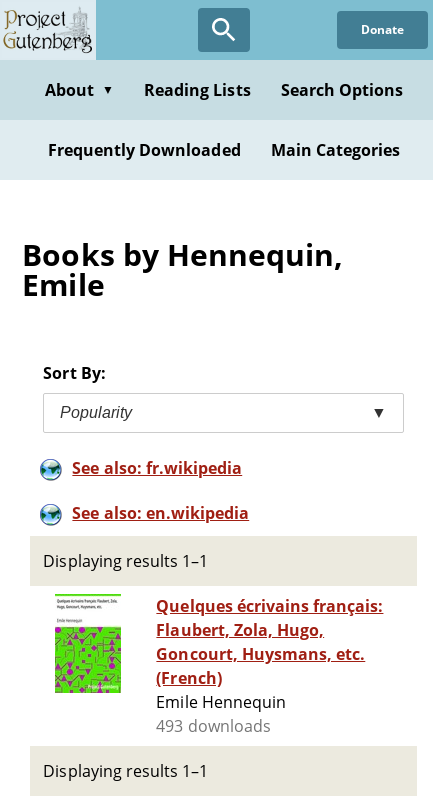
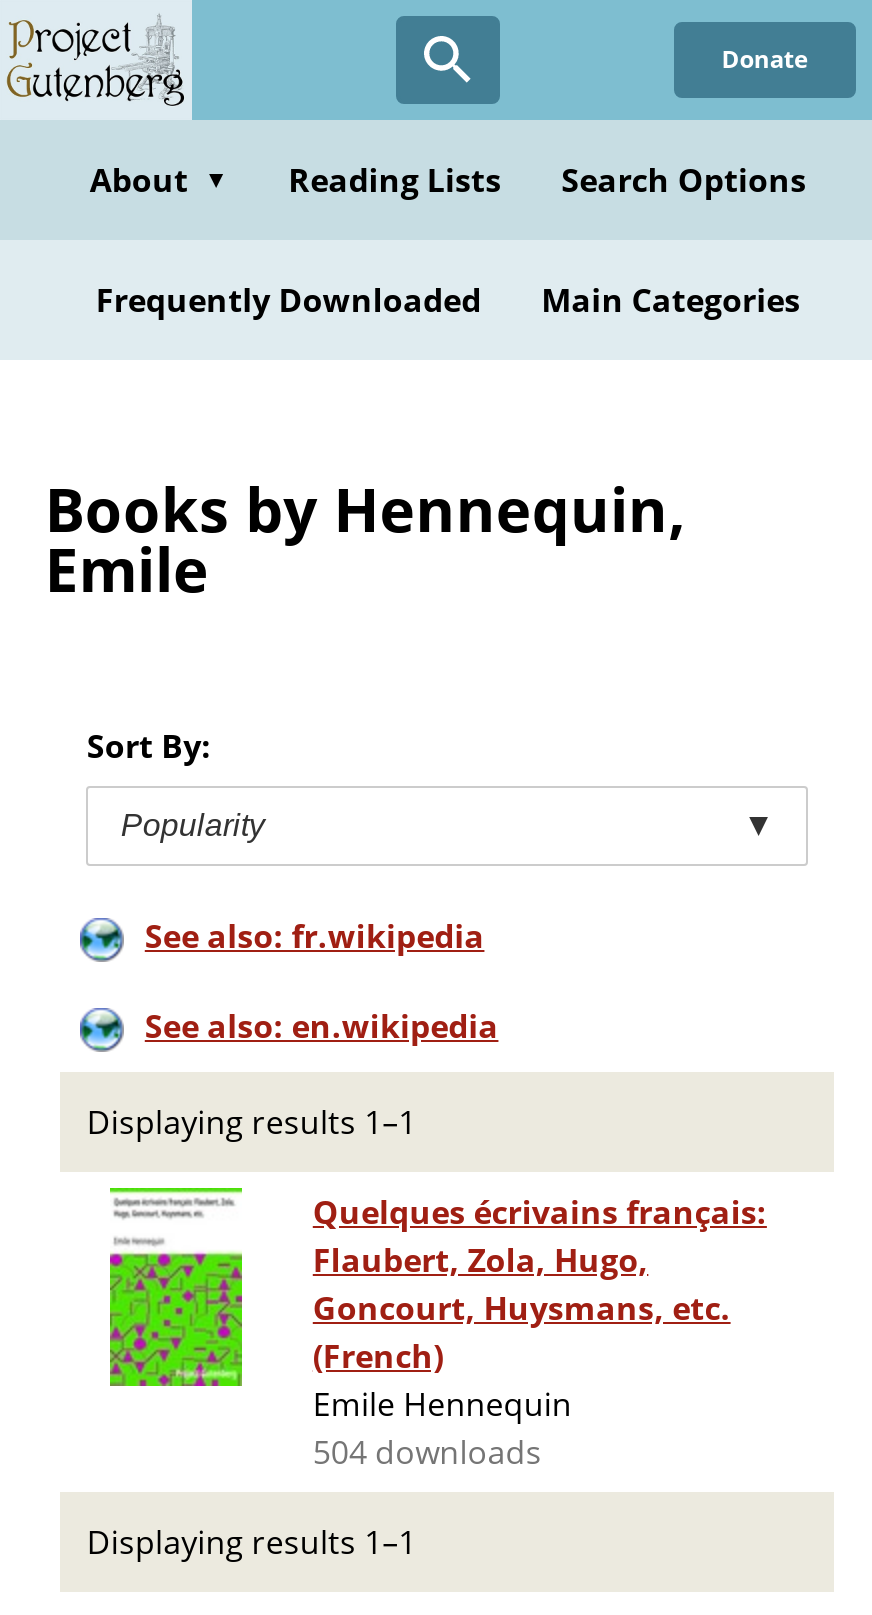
- 493 downloads
+ 504 downloads
